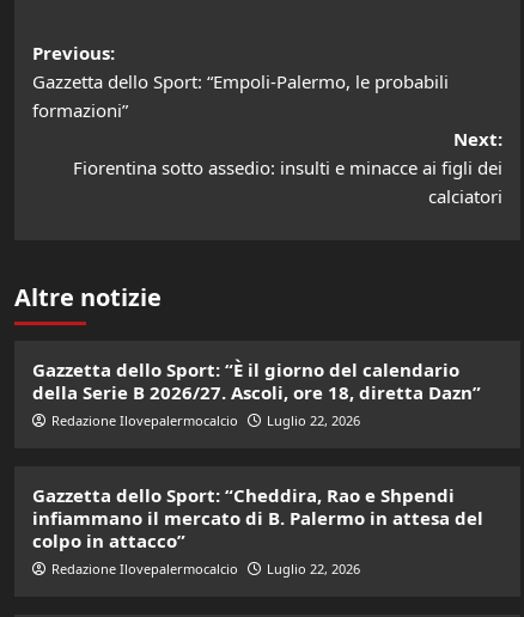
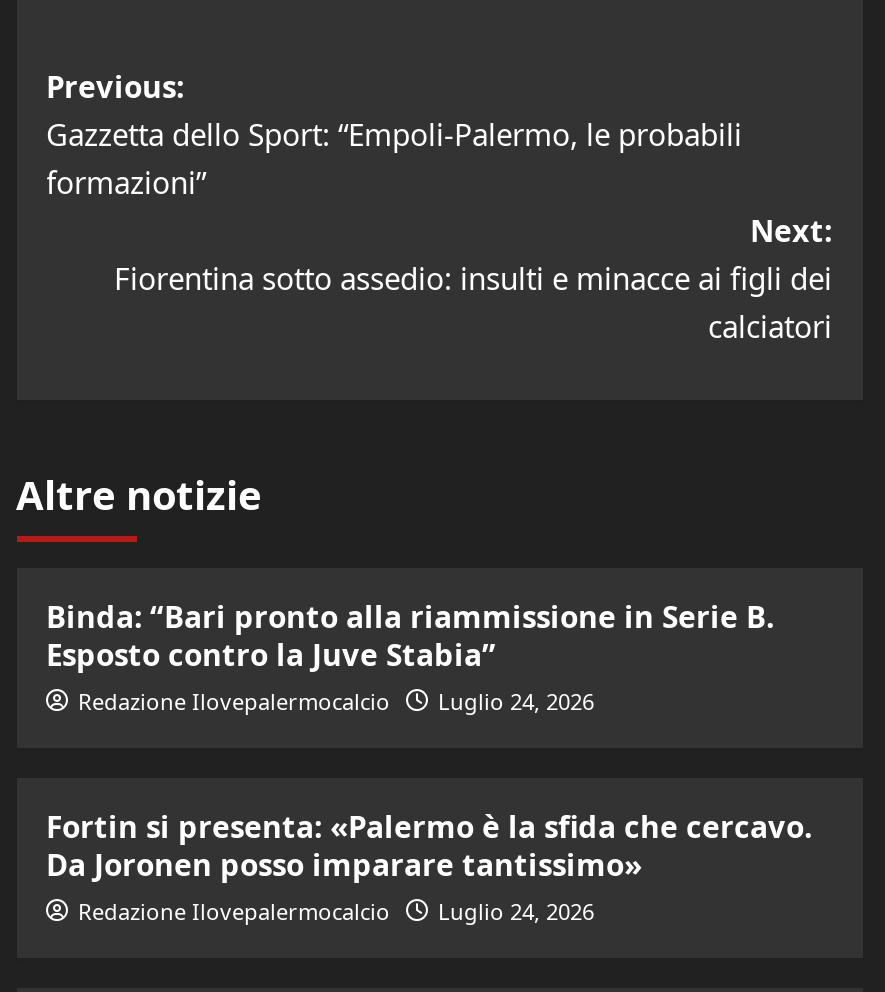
- Gazzetta dello Sport: “È il giorno del calendario
- della Serie B 2026/27. Ascoli, ore 18, diretta Dazn”
+ Binda: “Bari pronto alla riammissione in Serie B.
+ Esposto contro la Juve Stabia”

- Redazione Ilovepalermocalcio Luglio 22, 2026
+ Redazione Ilovepalermocalcio Luglio 24, 2026

- Gazzetta dello Sport: “Cheddira, Rao e Shpendi
- infiammano il mercato di B. Palermo in attesa del
- colpo in attacco”
+ Fortin si presenta: «Palermo è la sfida che cercavo.
+ Da Joronen posso imparare tantissimo»

- Redazione Ilovepalermocalcio Luglio 22, 2026
+ Redazione Ilovepalermocalcio Luglio 24, 2026
